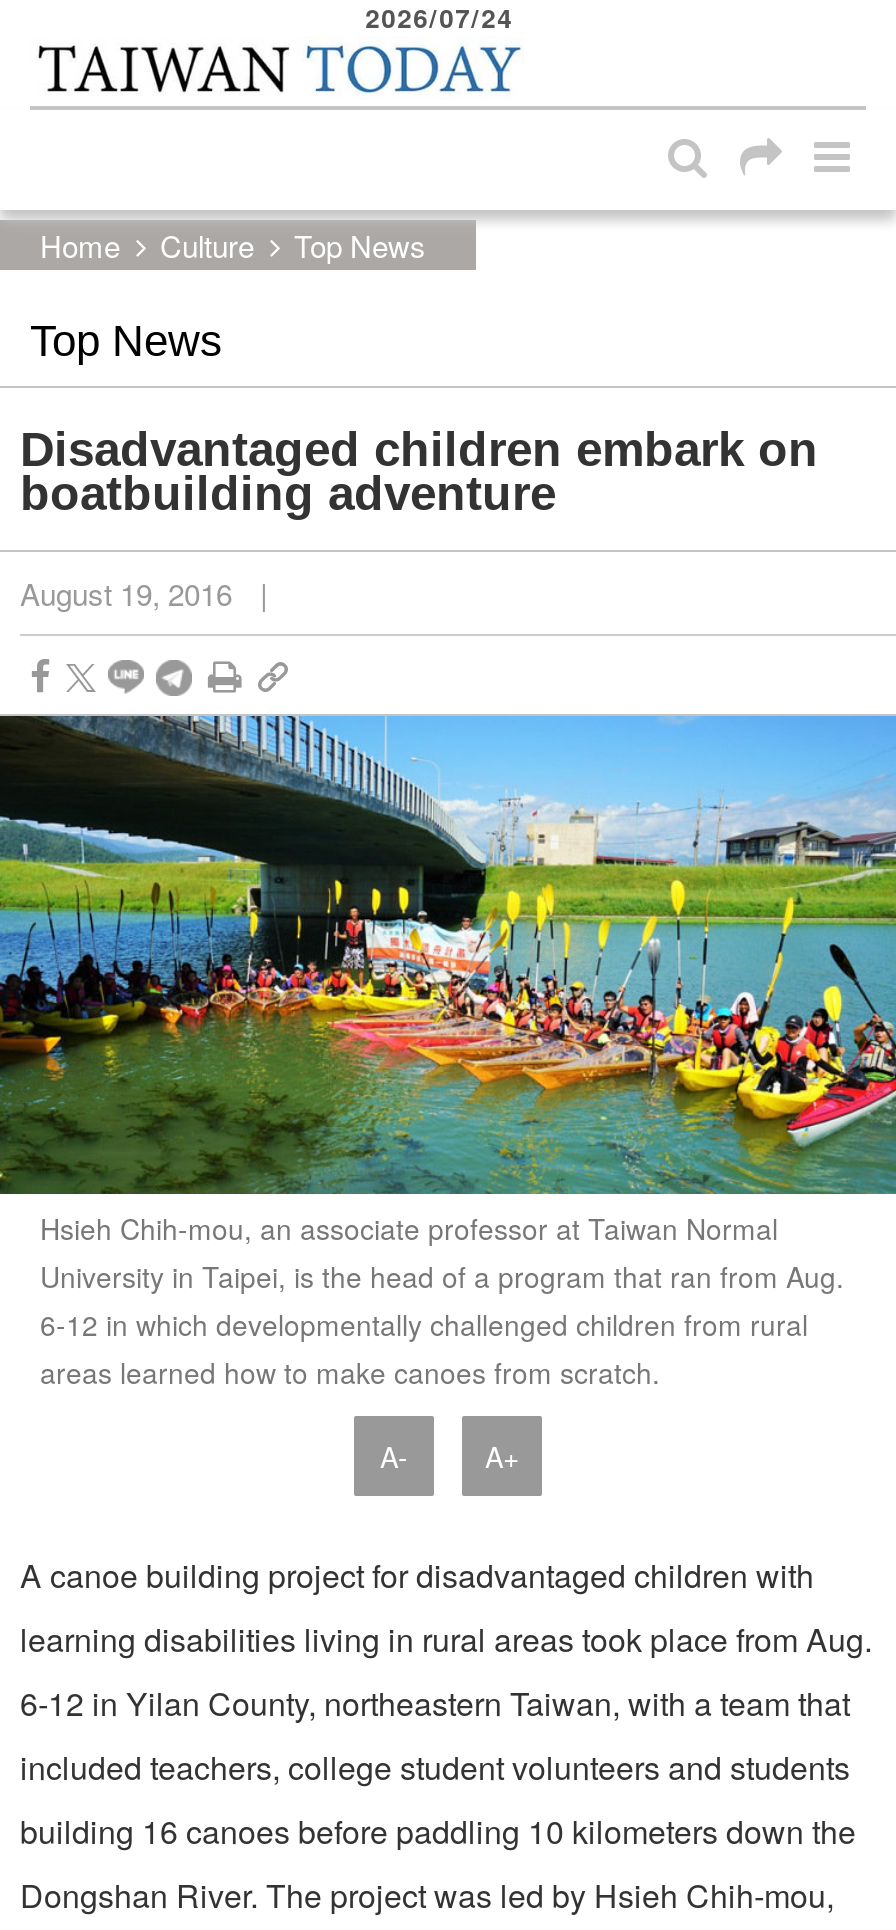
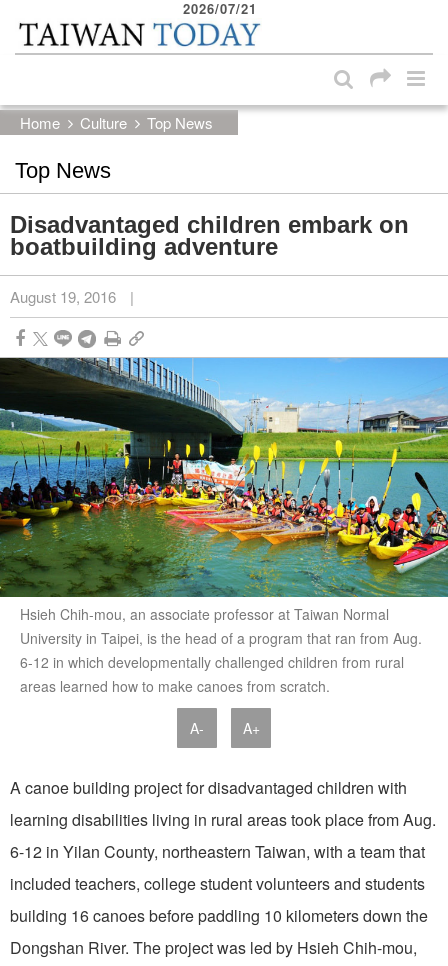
- 2026/07/24
+ 2026/07/21
